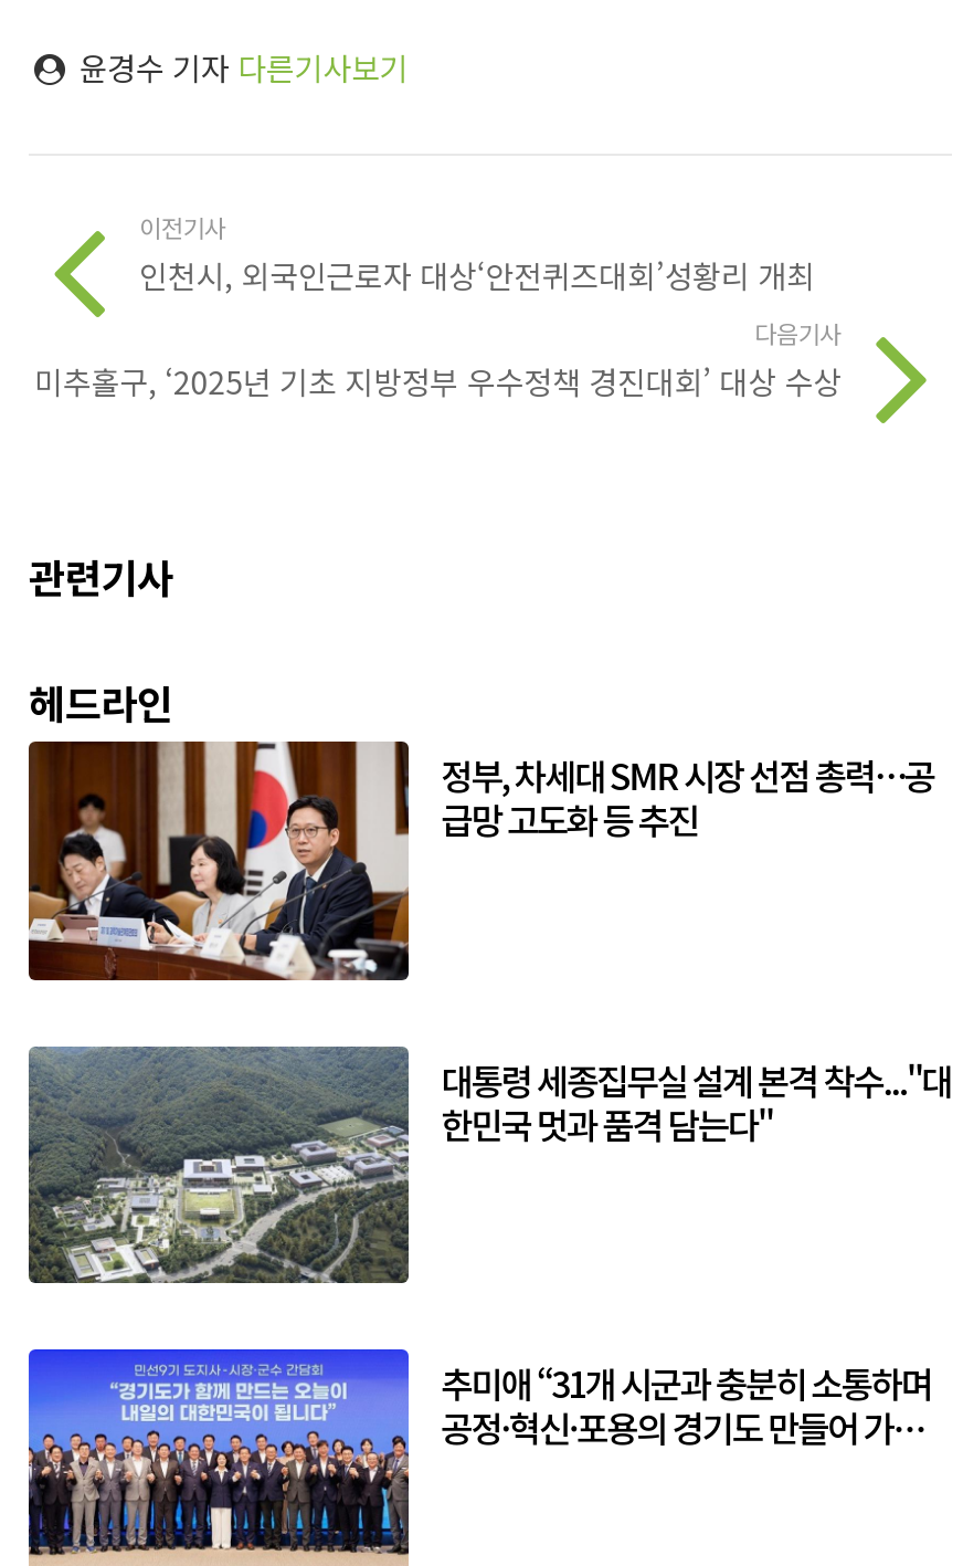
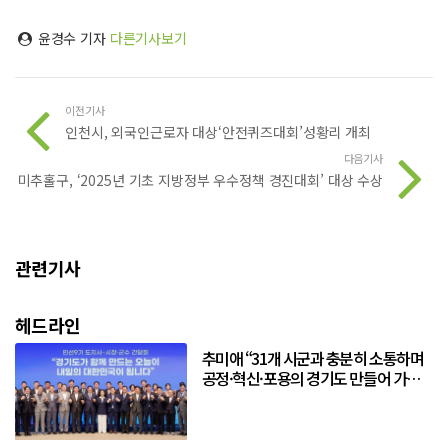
- [image]
- 정부, 차세대 SMR 시장 선점 총력…공
- 급망 고도화 등 추진

- [image]
- 대통령 세종집무실 설계 본격 착수..."대
- 한민국 멋과 품격 담는다"
